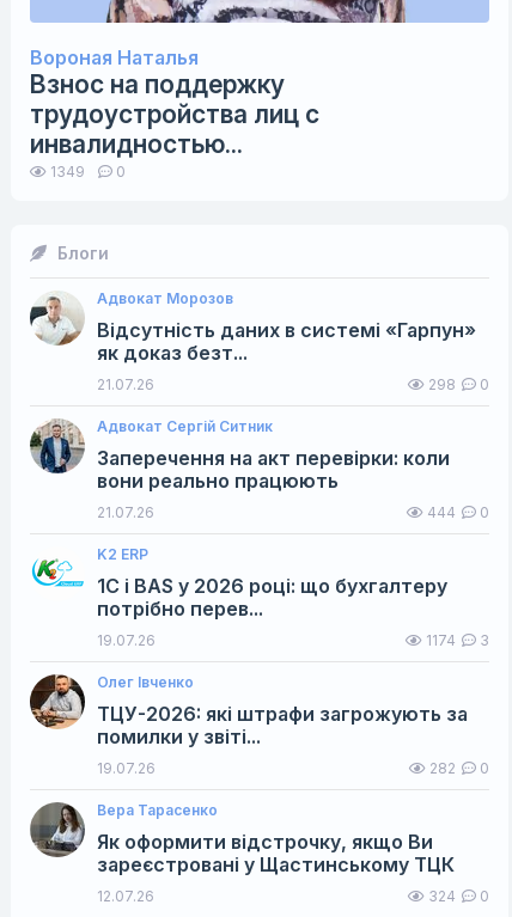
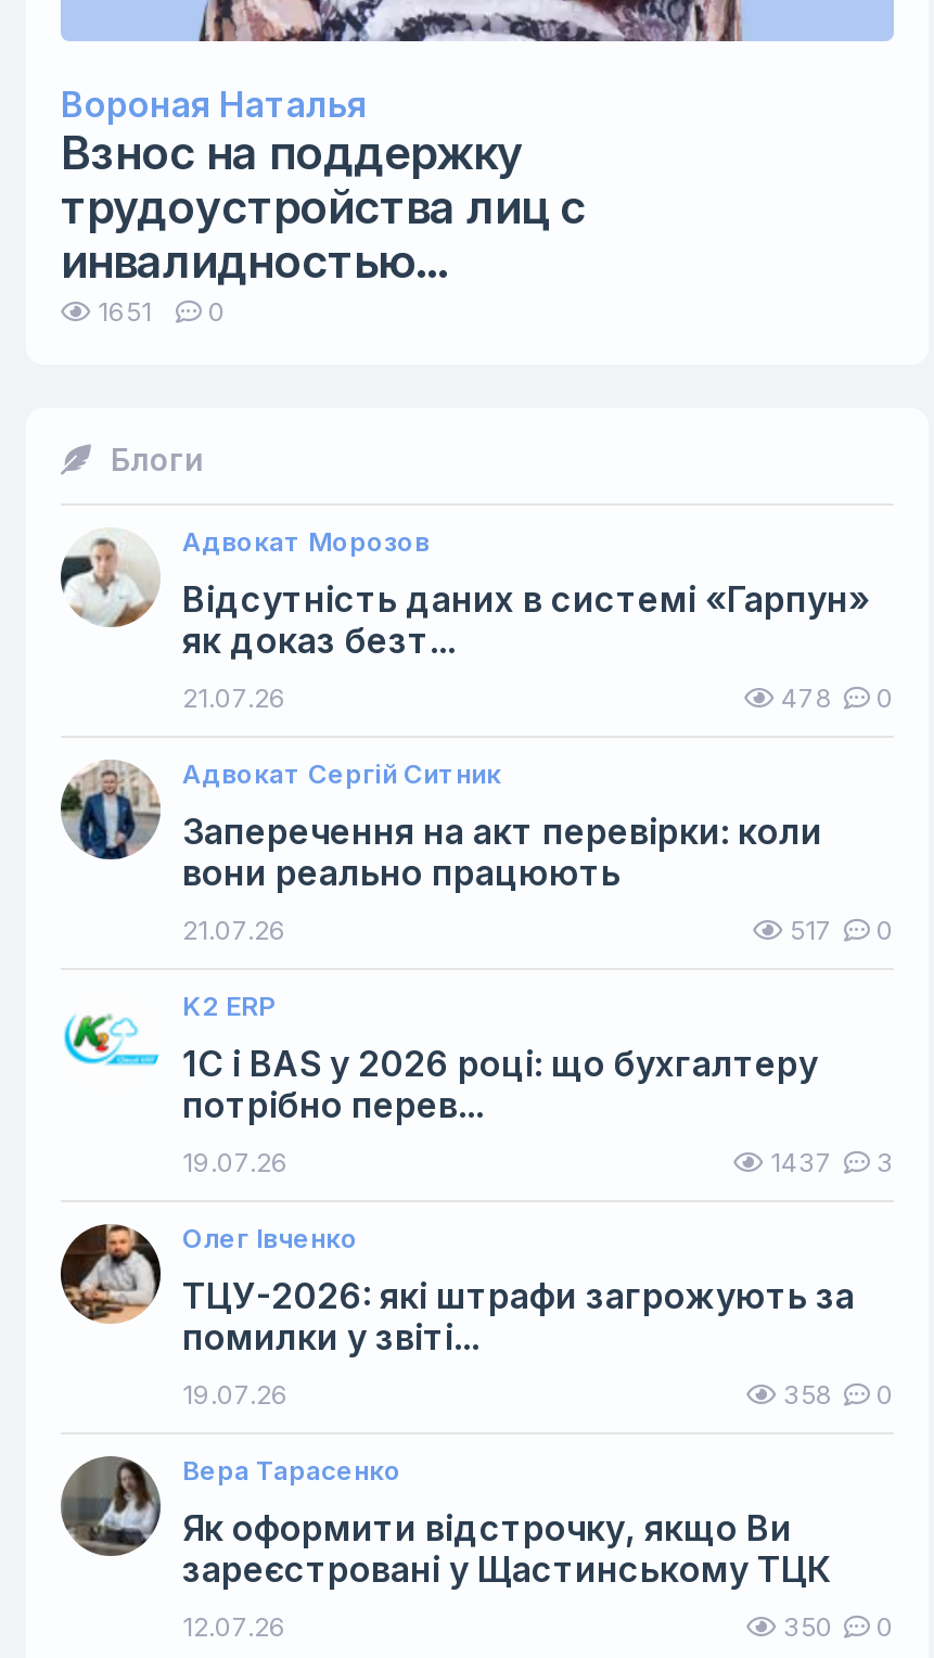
- 1349 0
+ 1651 0

- 298 0
+ 478 0

- 444 0
+ 517 0

- 1174 3
+ 1437 3

- 282 0
+ 358 0

- 324 0
+ 350 0
